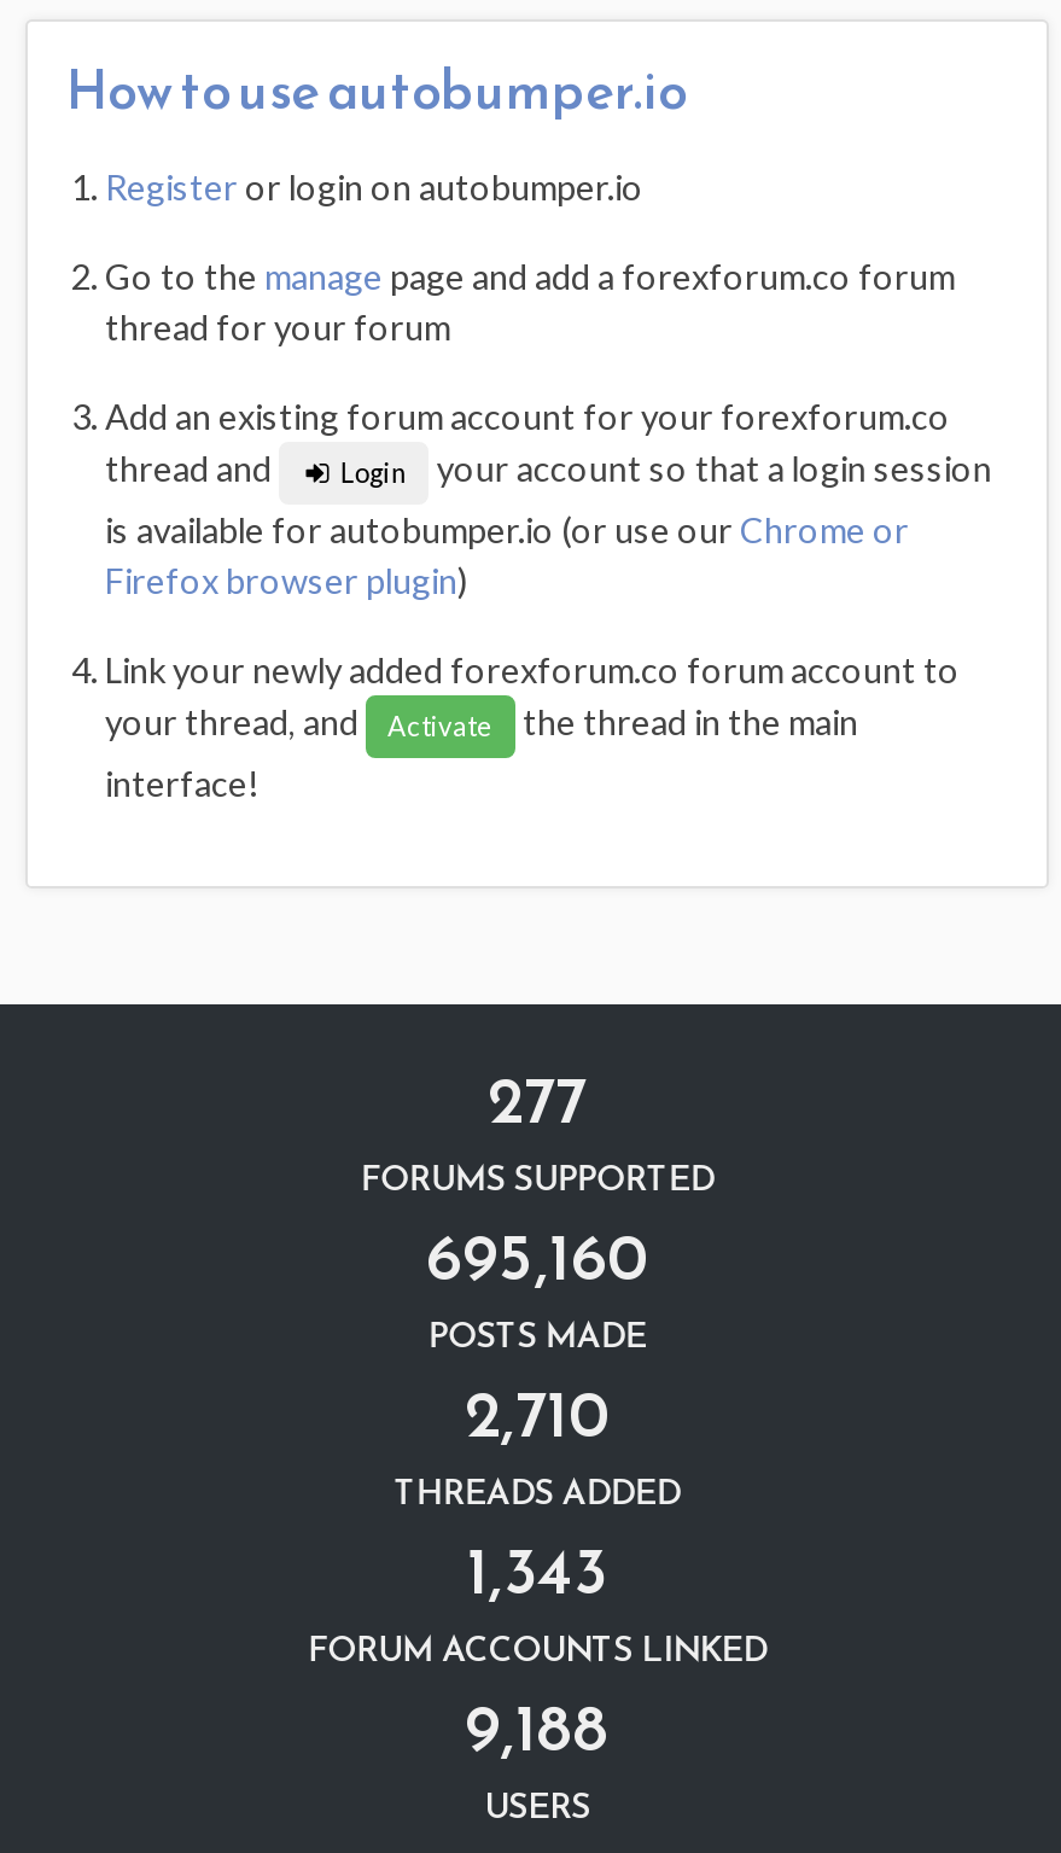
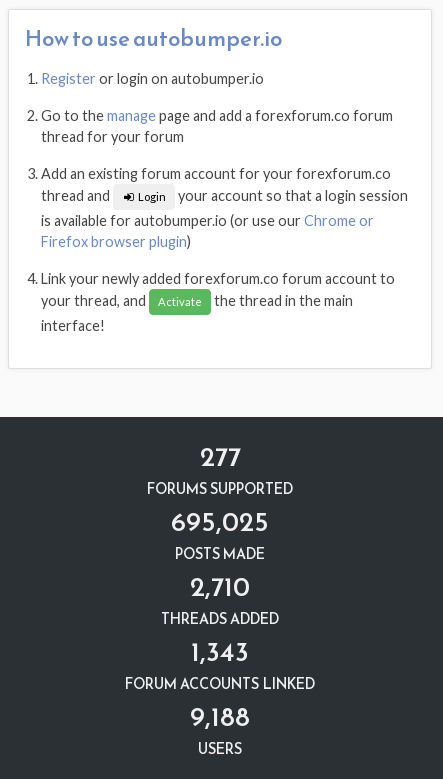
- 695,160
+ 695,025
